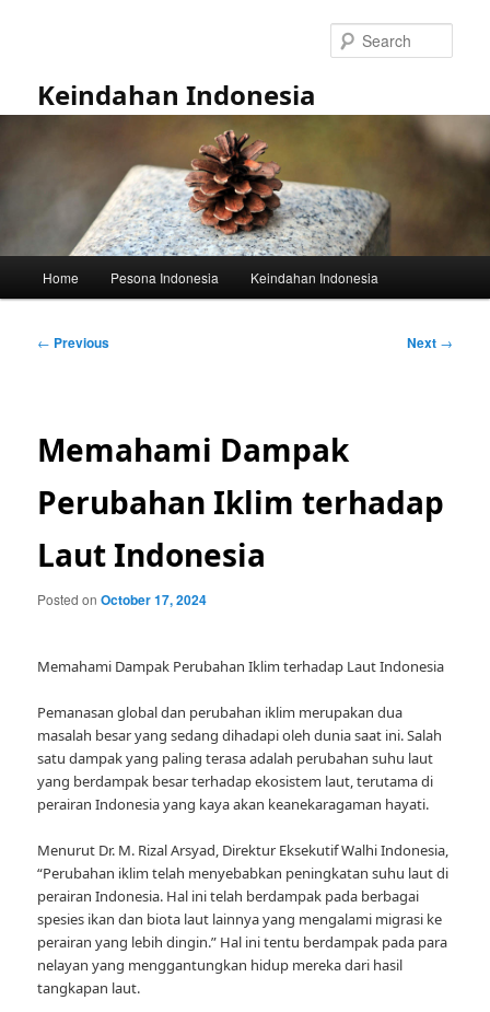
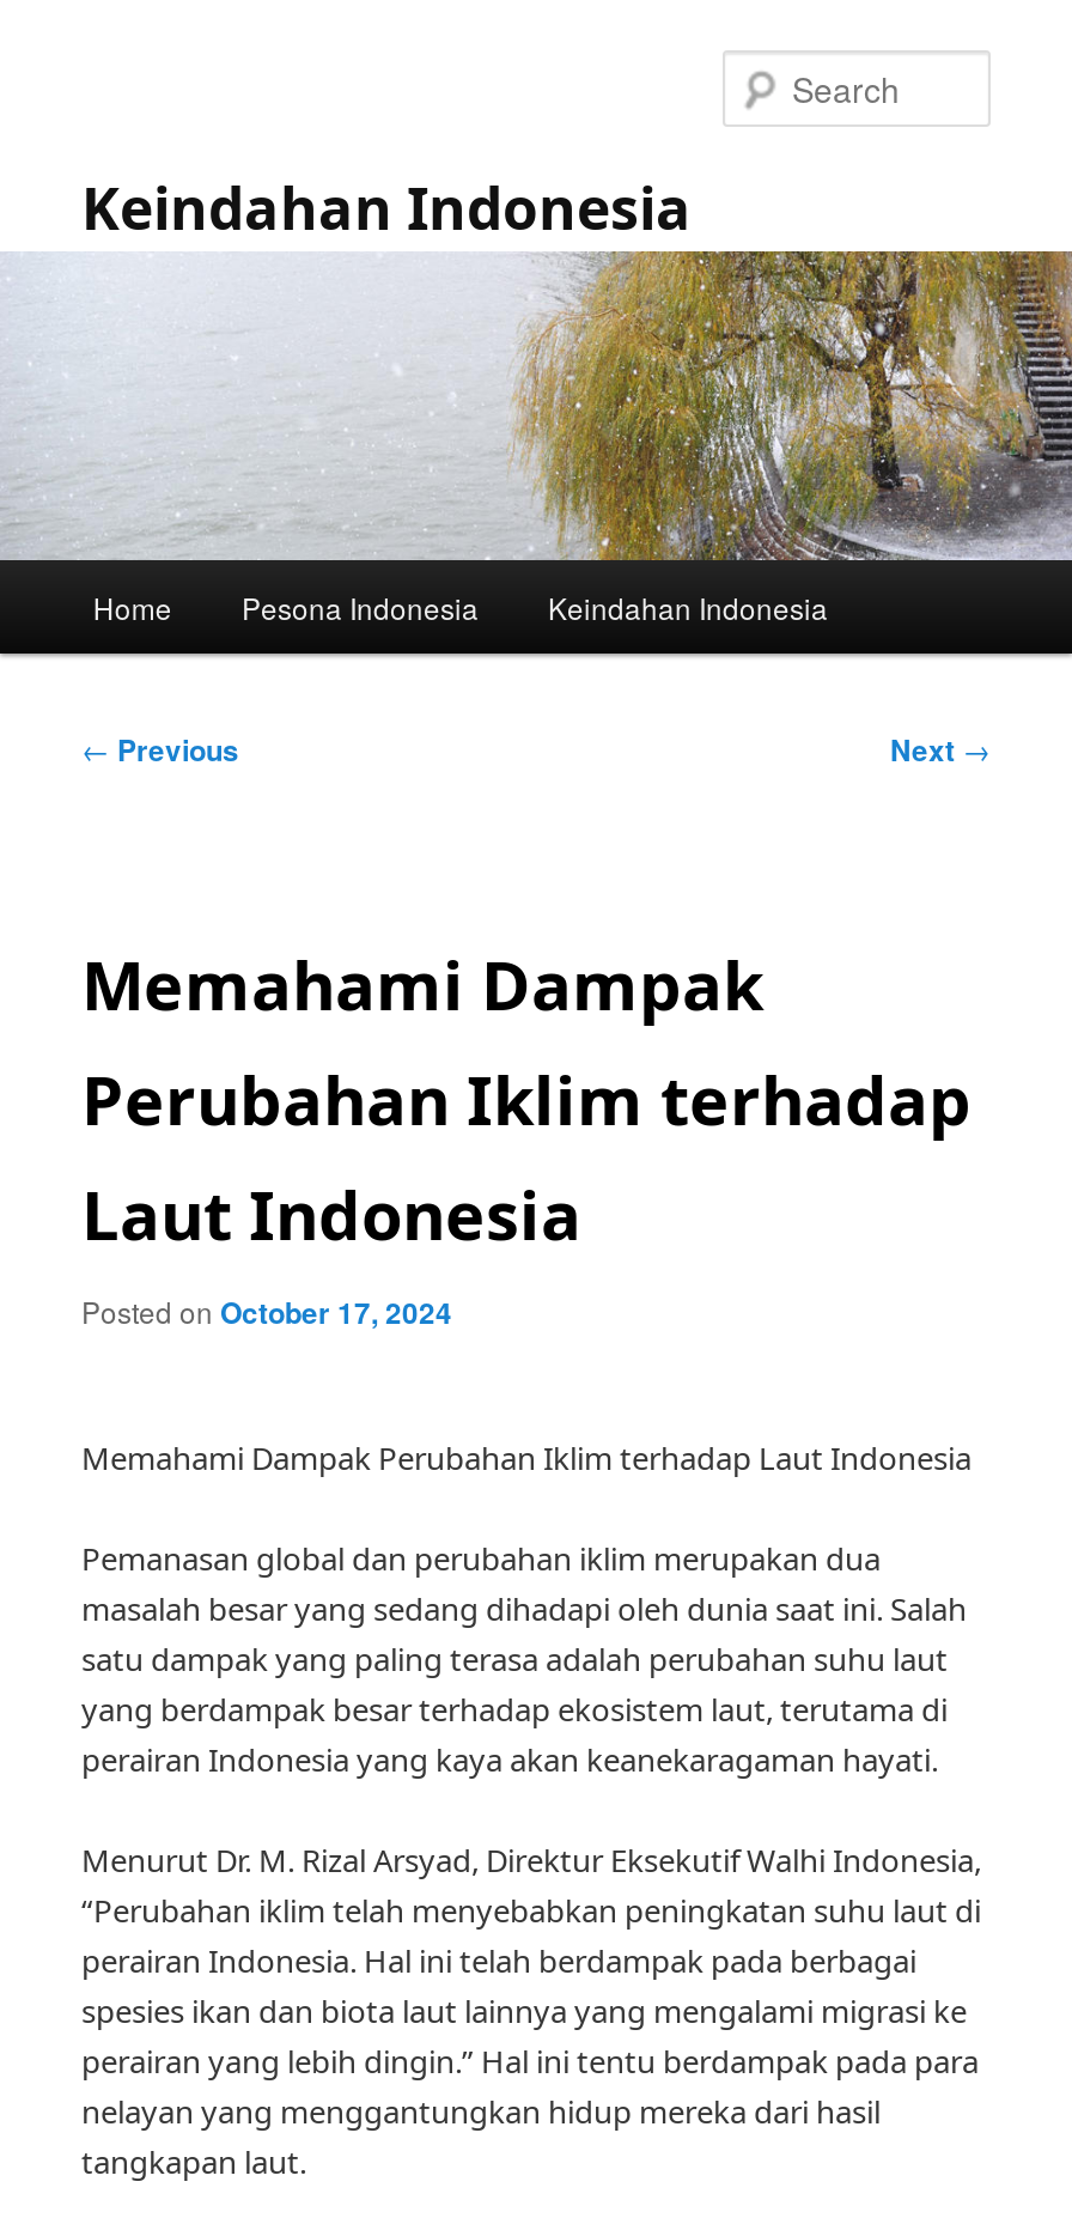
- [image]
+ [image]
